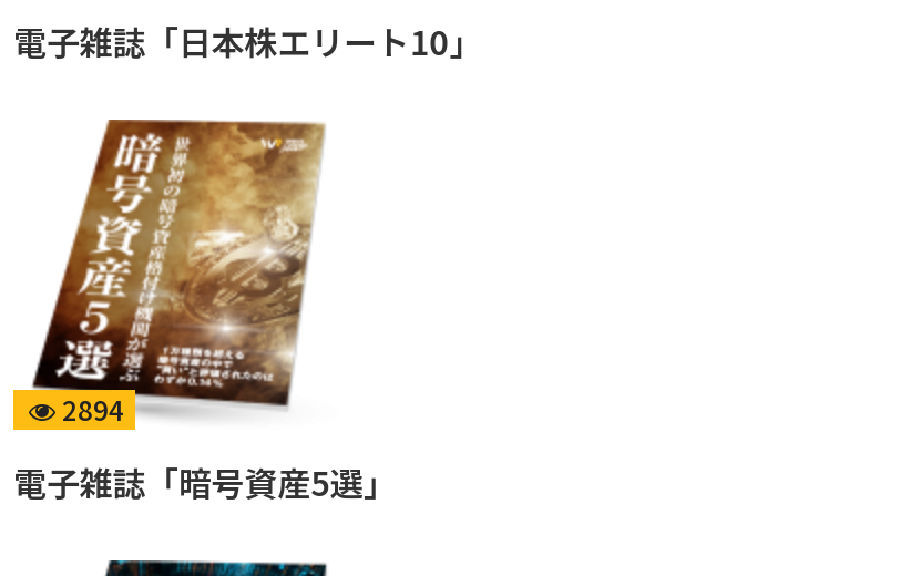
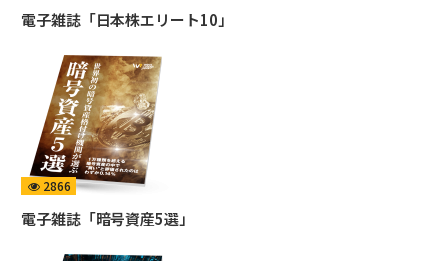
- 2894
+ 2866
